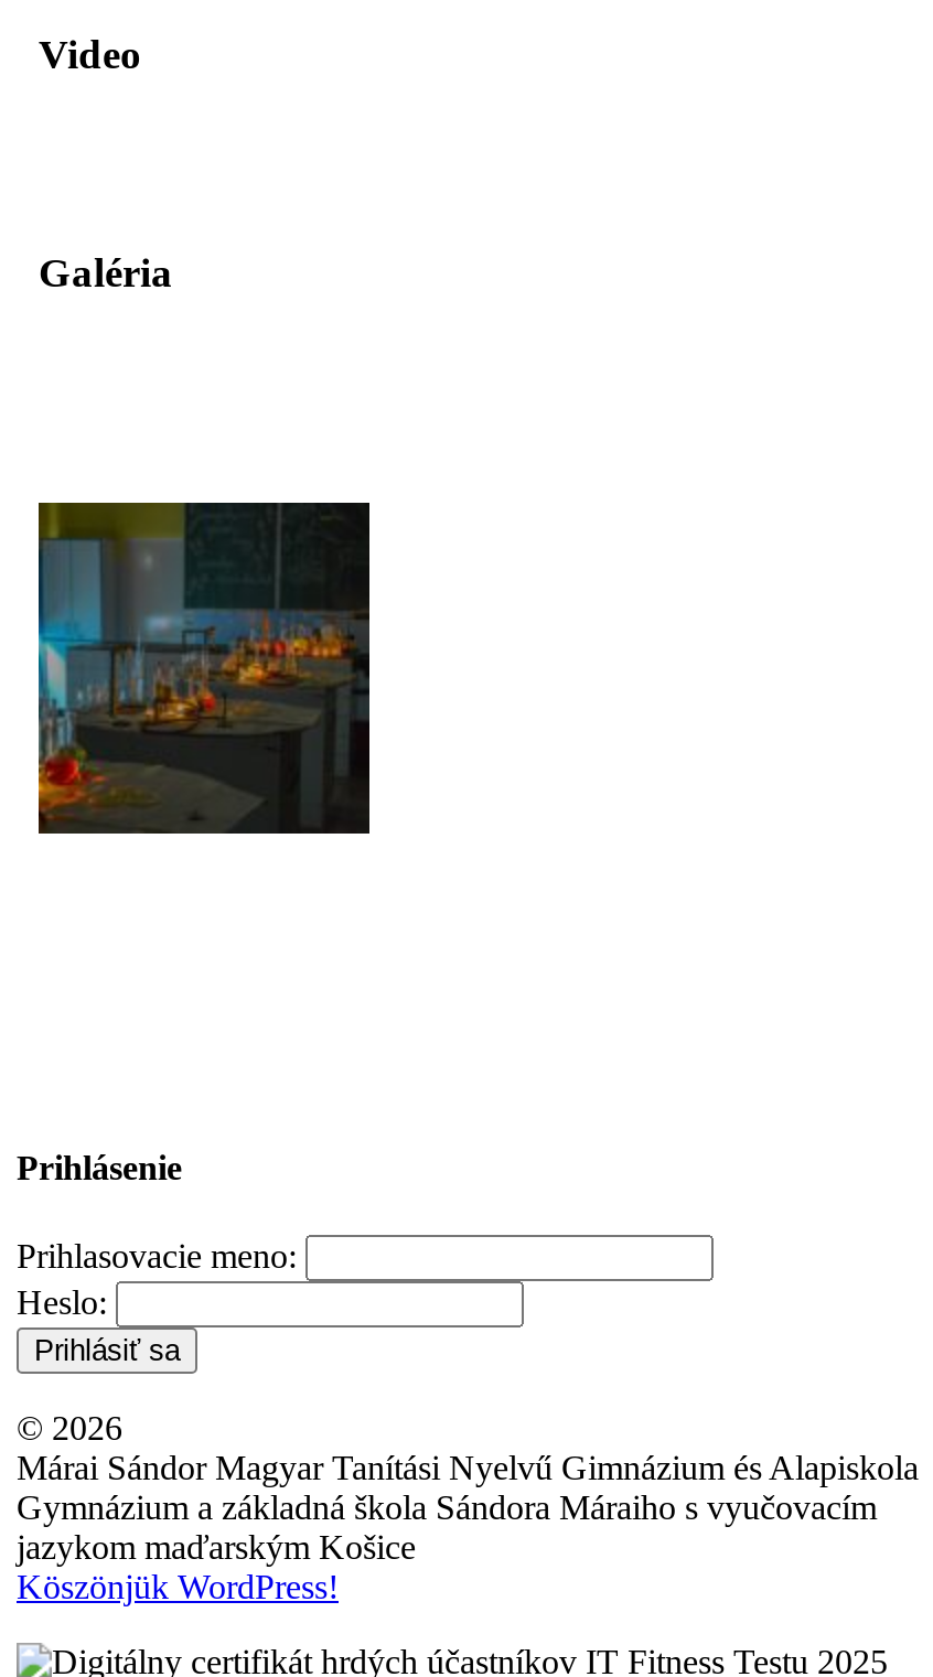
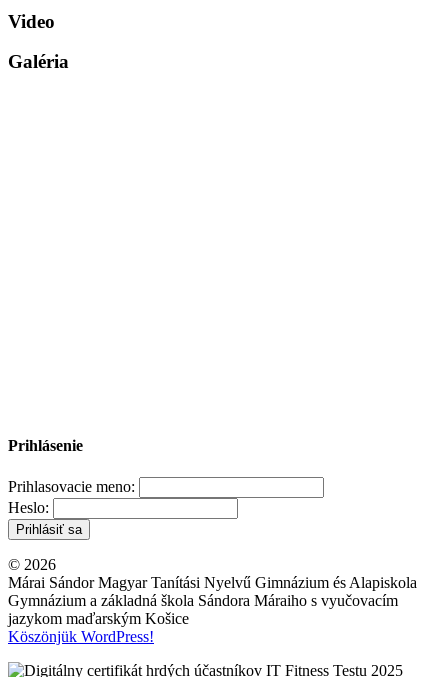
- [image]
